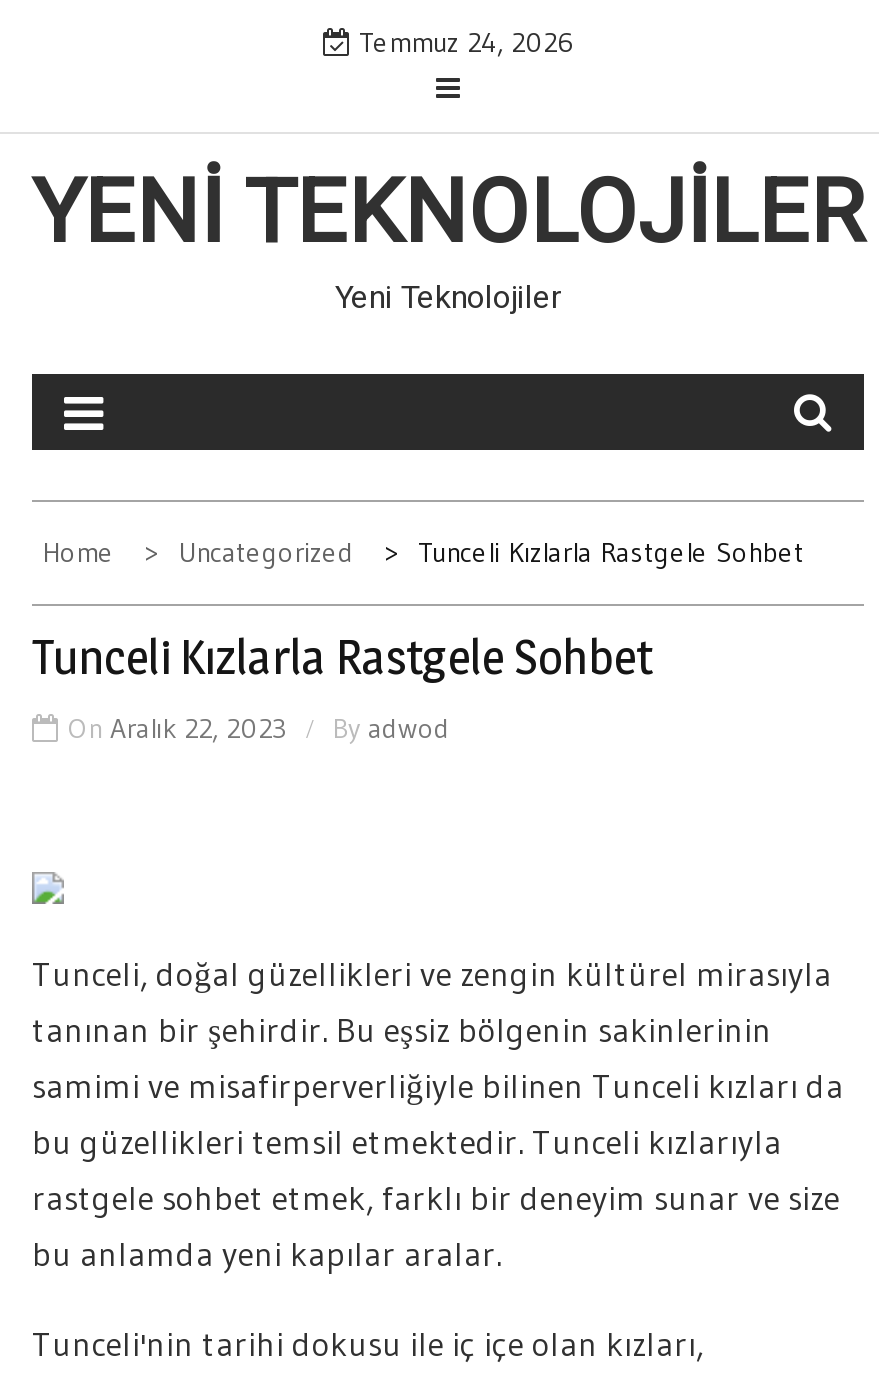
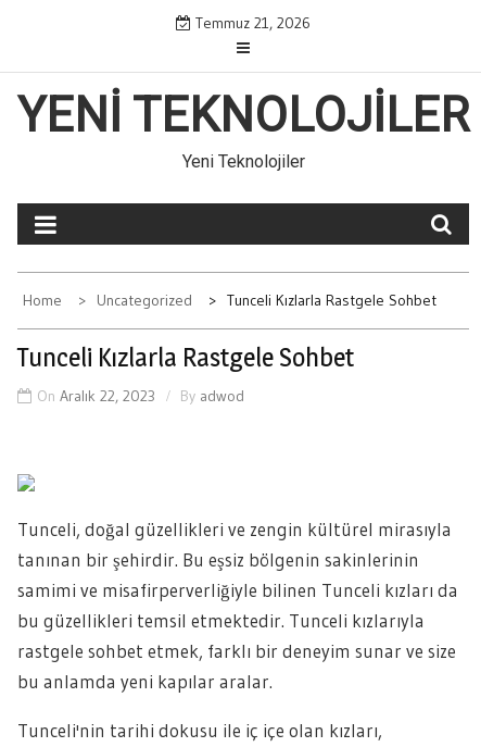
- Temmuz 24, 2026
+ Temmuz 21, 2026
